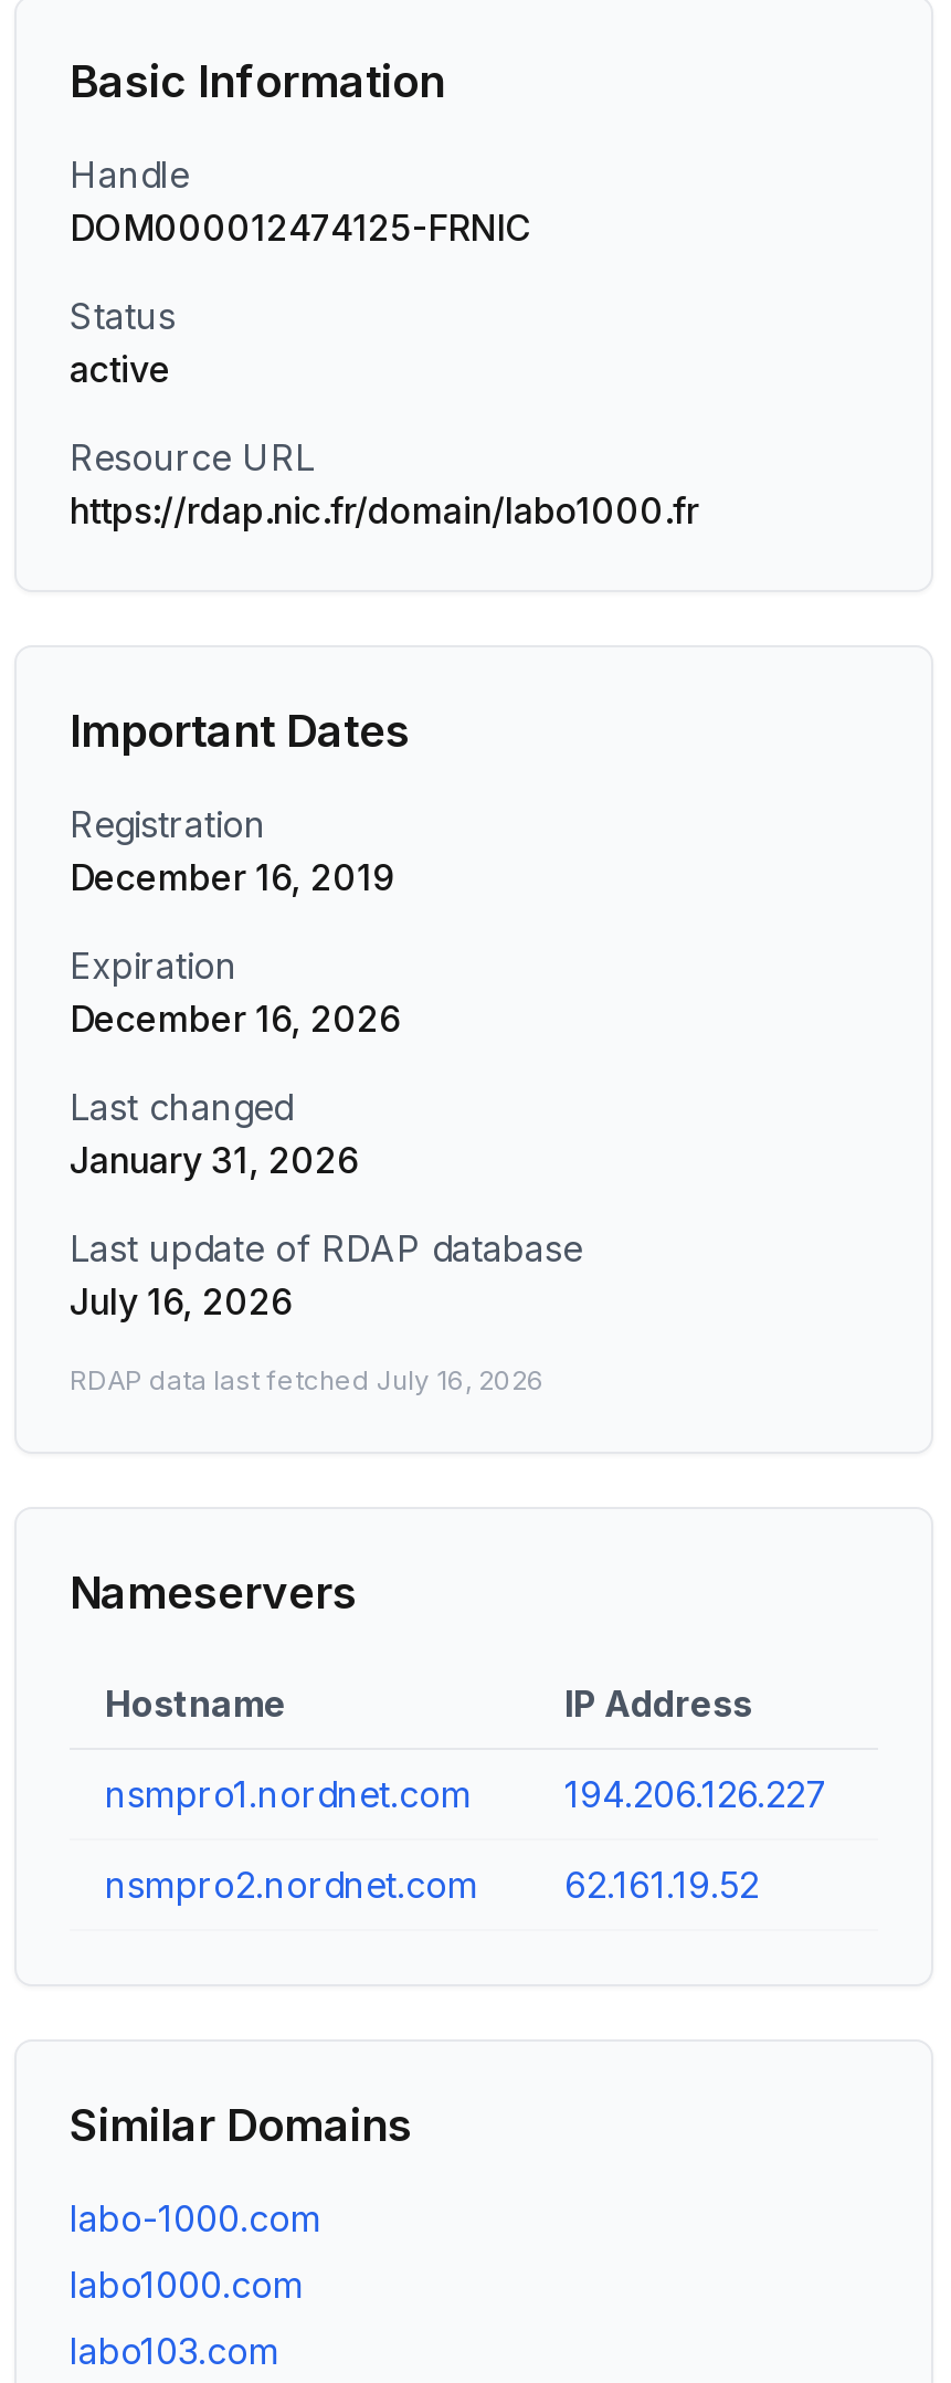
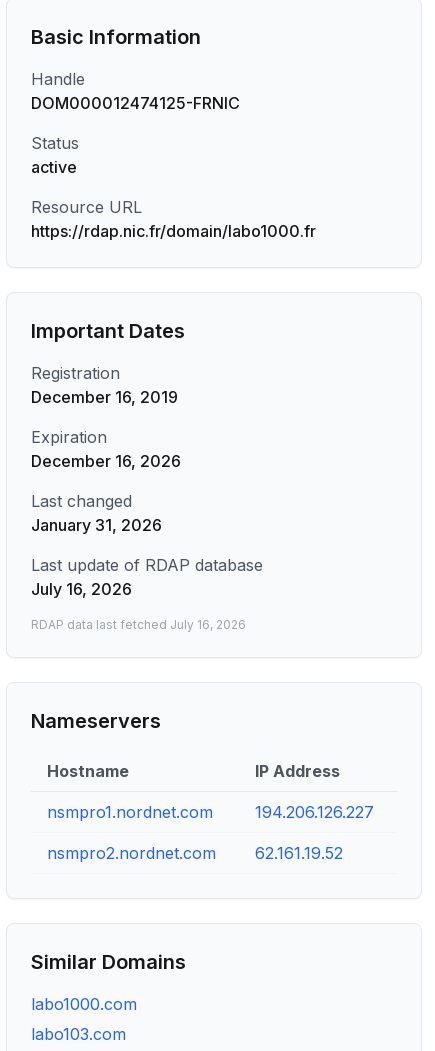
- labo-1000.com
